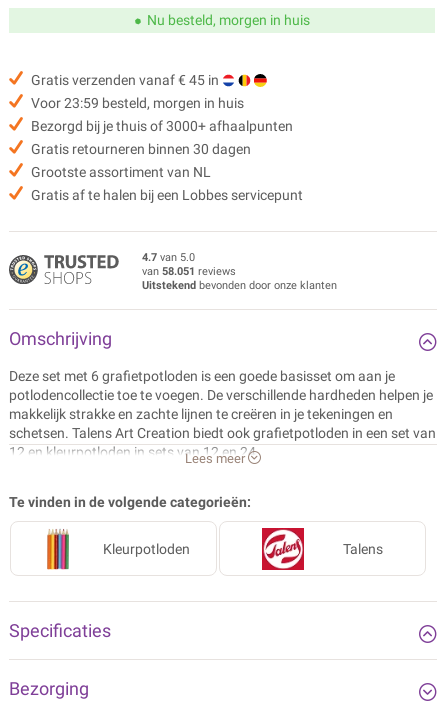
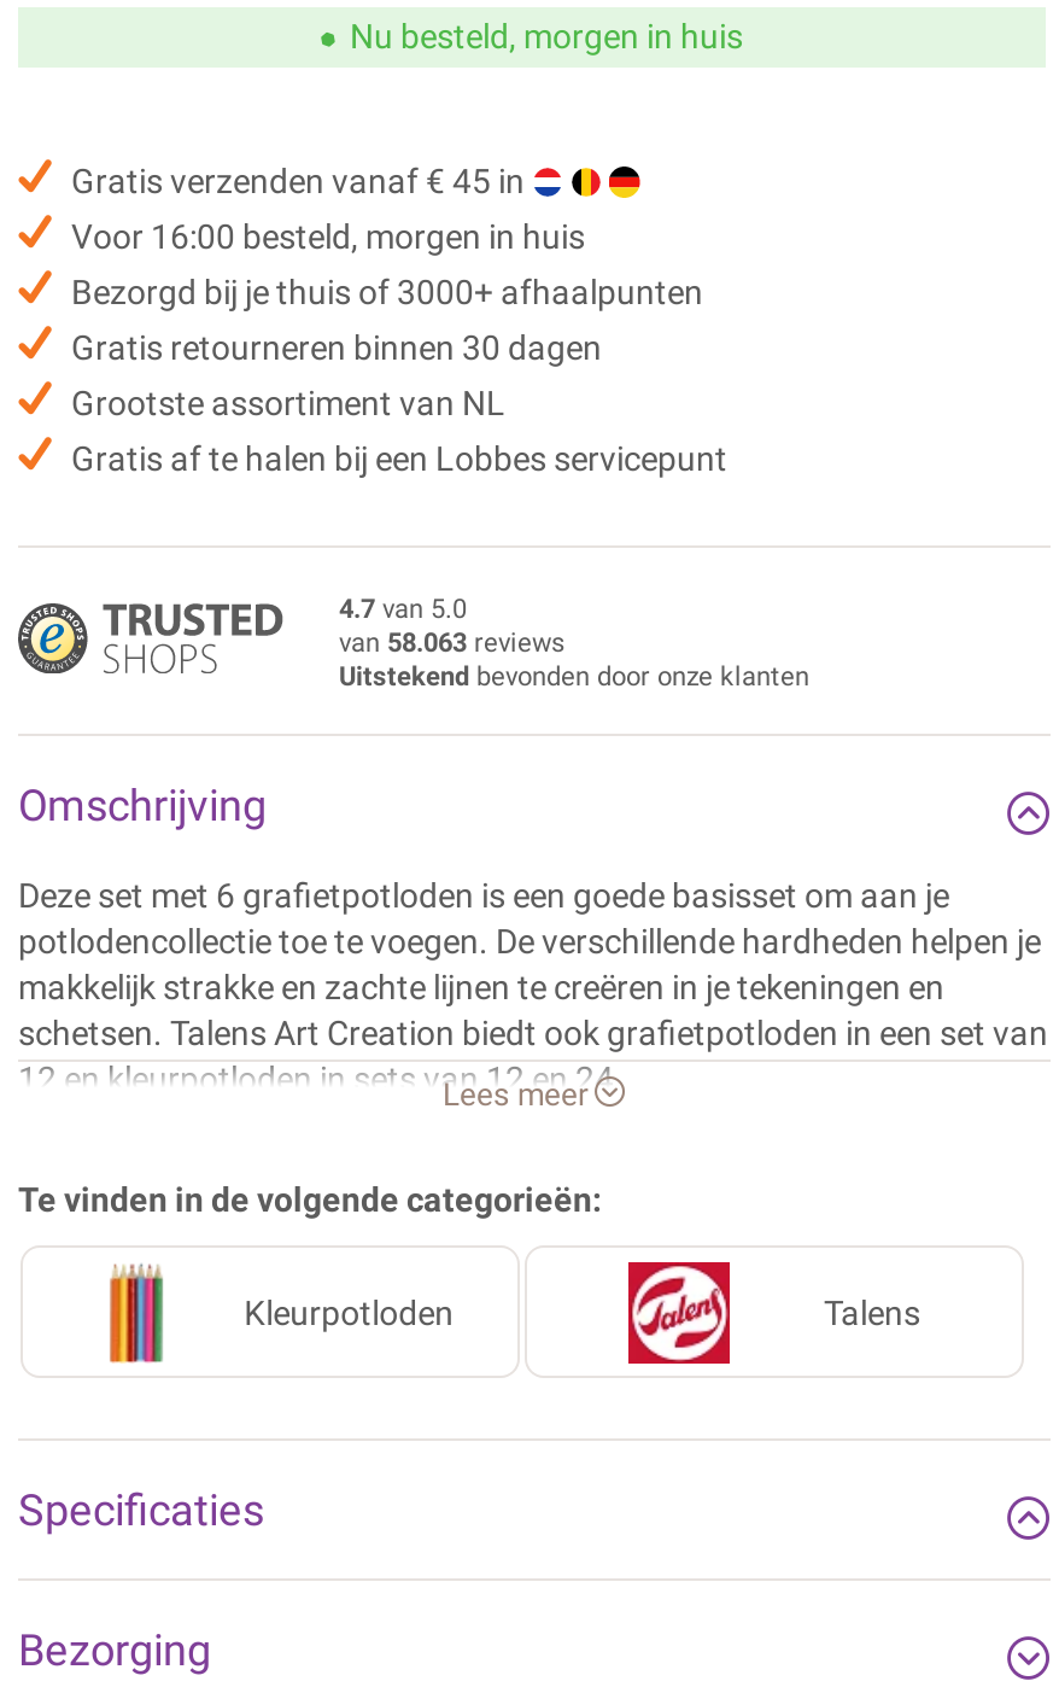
- Voor 23:59 besteld, morgen in huis
+ Voor 16:00 besteld, morgen in huis

- van 58.051 reviews
+ van 58.063 reviews
